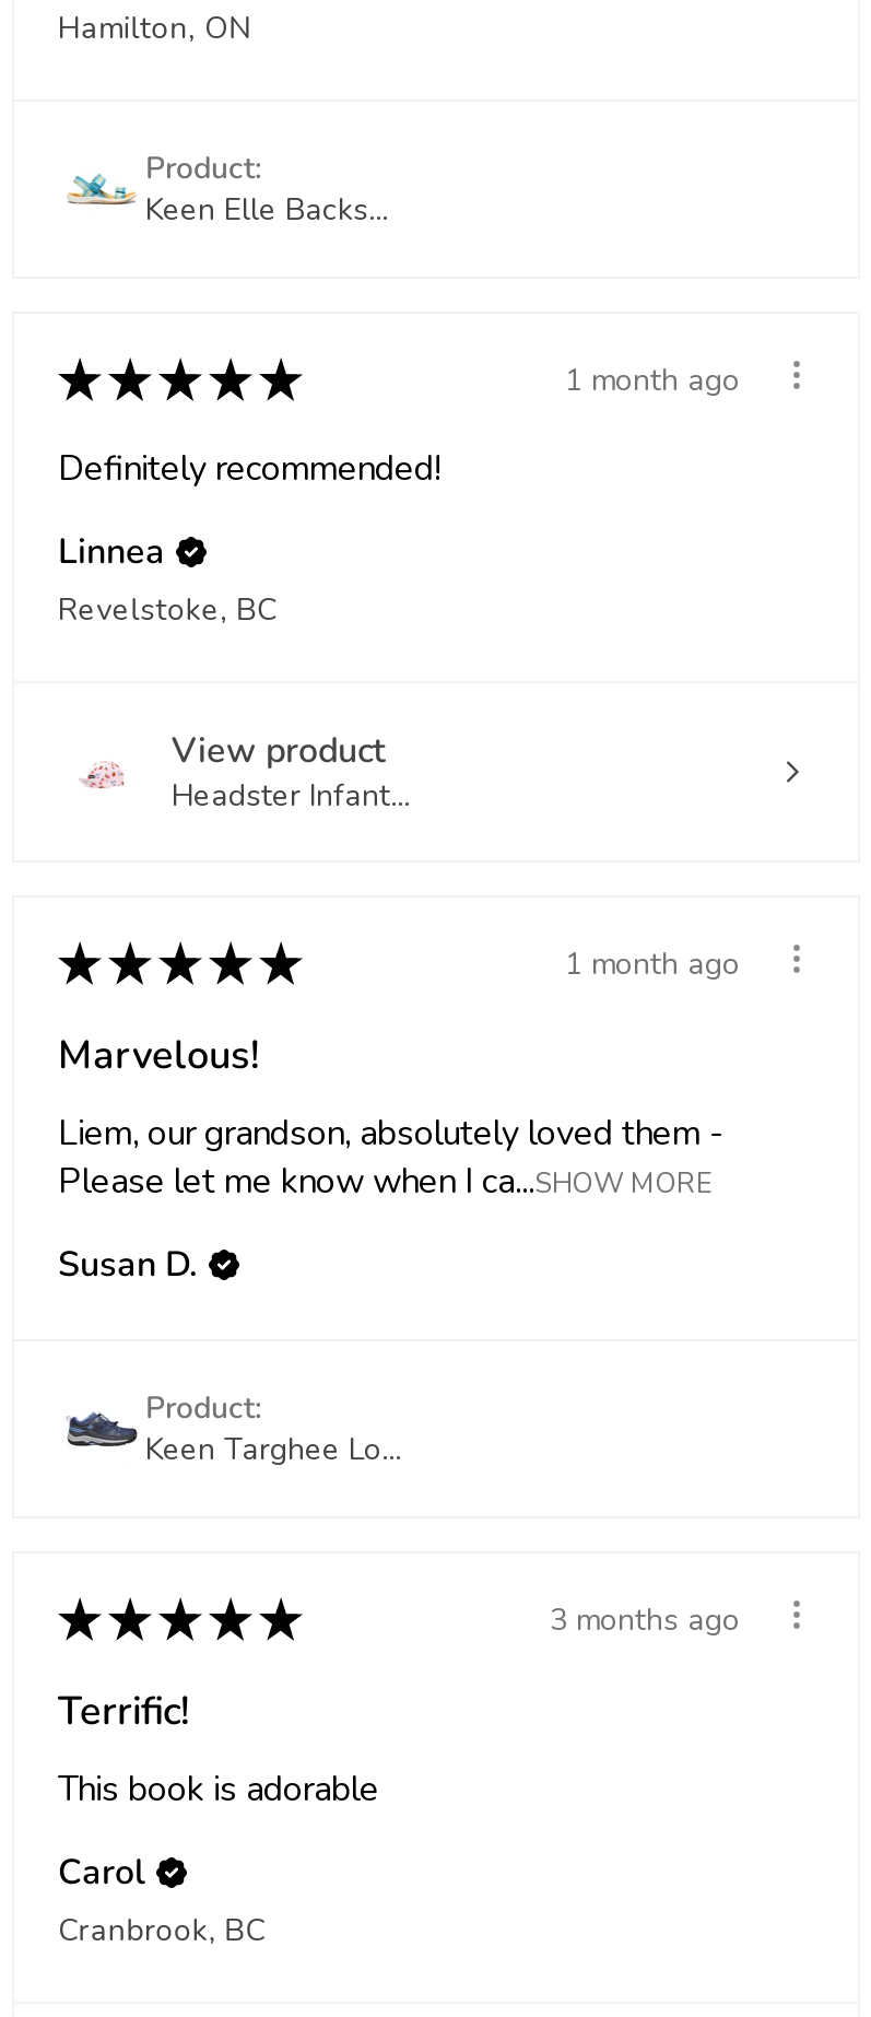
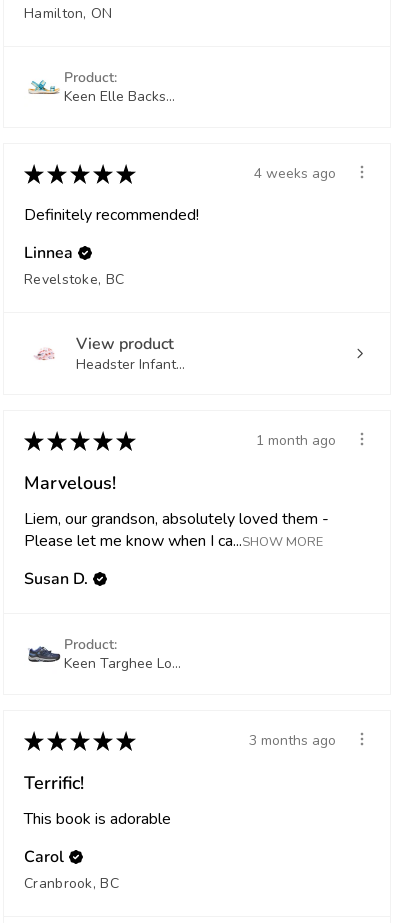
- 1 month ago
+ 4 weeks ago
